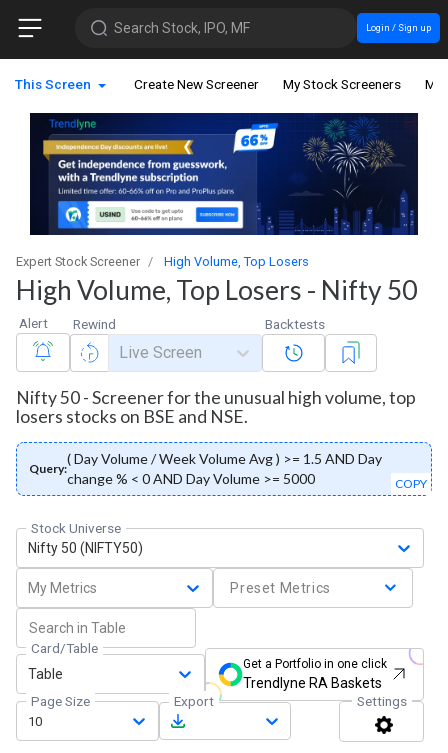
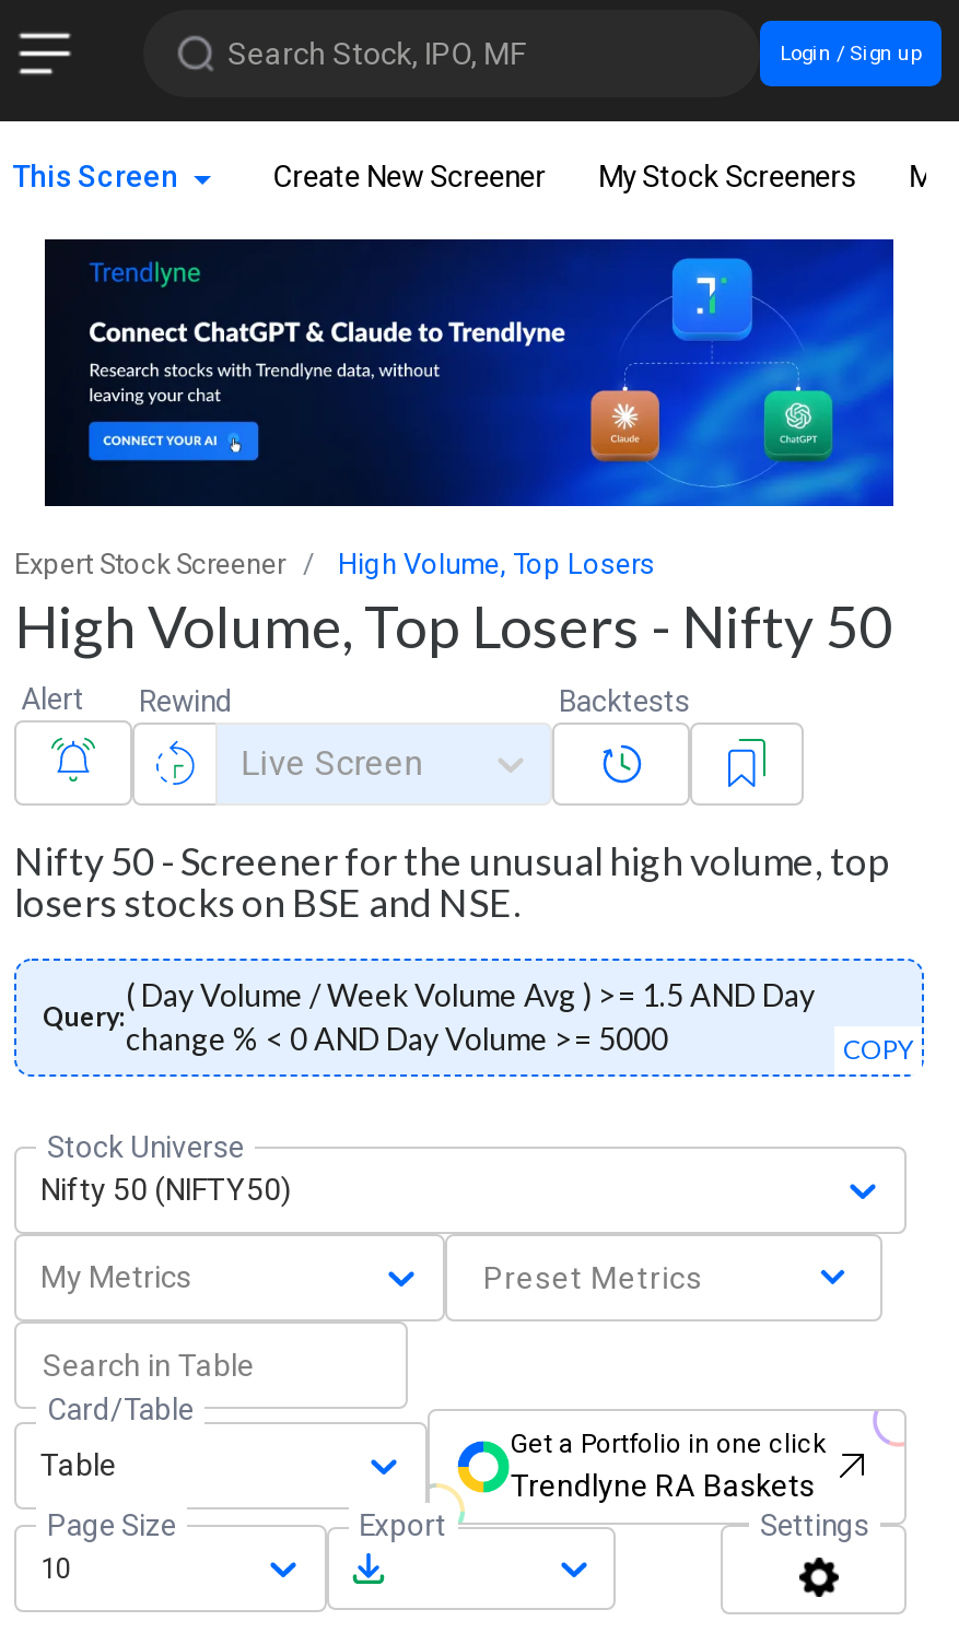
- [image]
+ [image]
